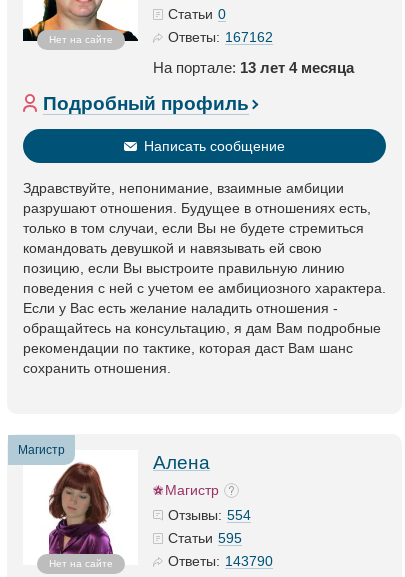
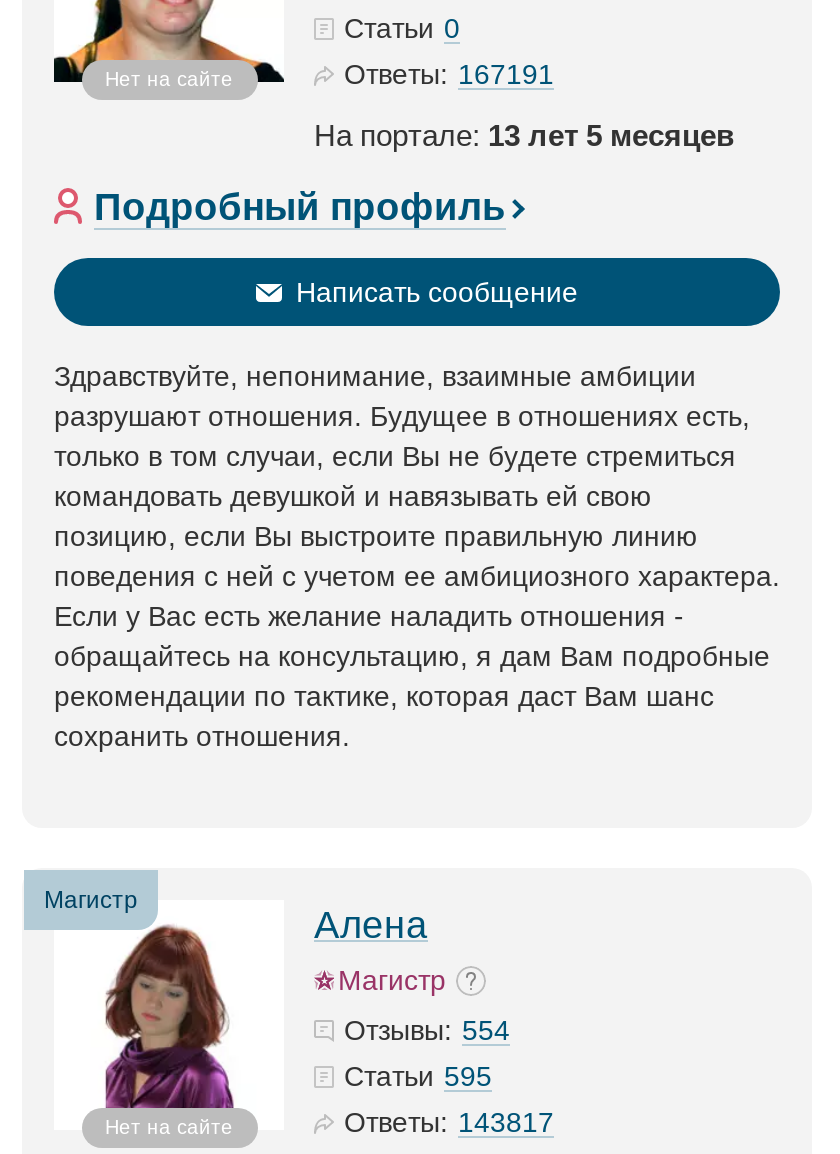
- Ответы: 167162
+ Ответы: 167191

- На портале: 13 лет 4 месяца
+ На портале: 13 лет 5 месяцев

- Ответы: 143790
+ Ответы: 143817
